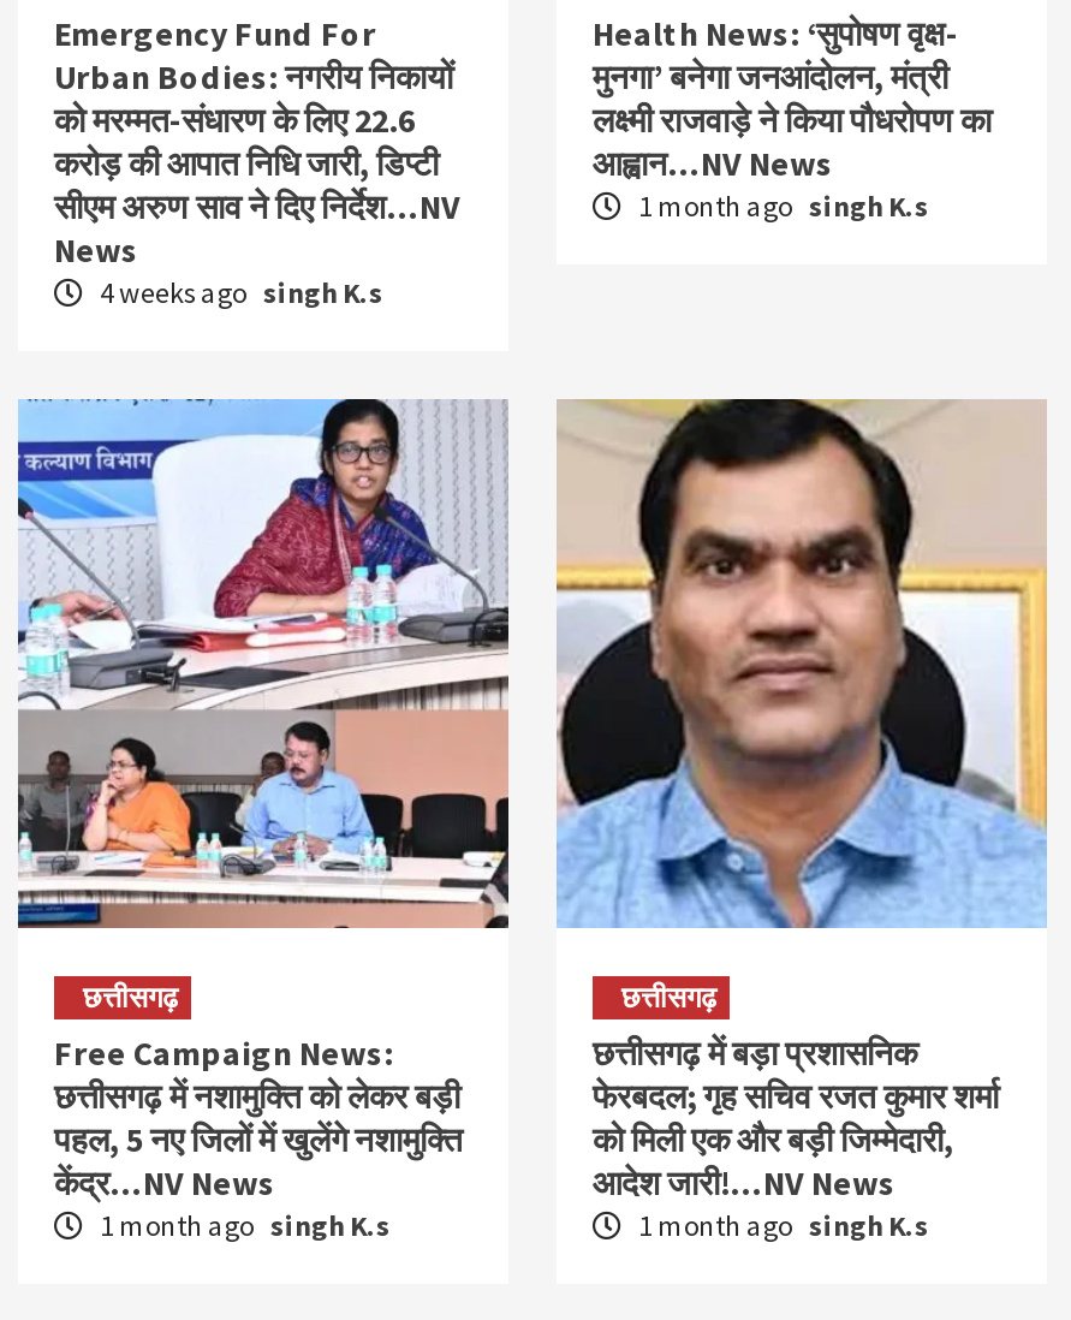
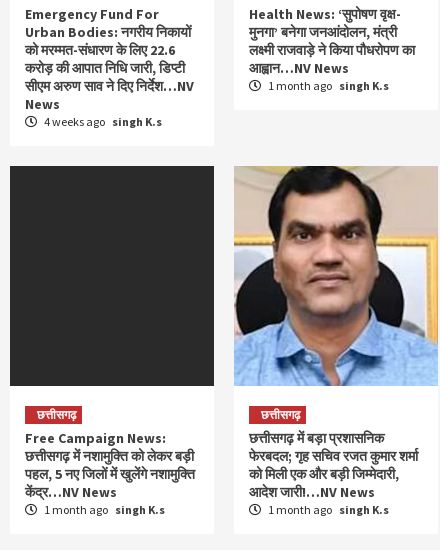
- [image]
